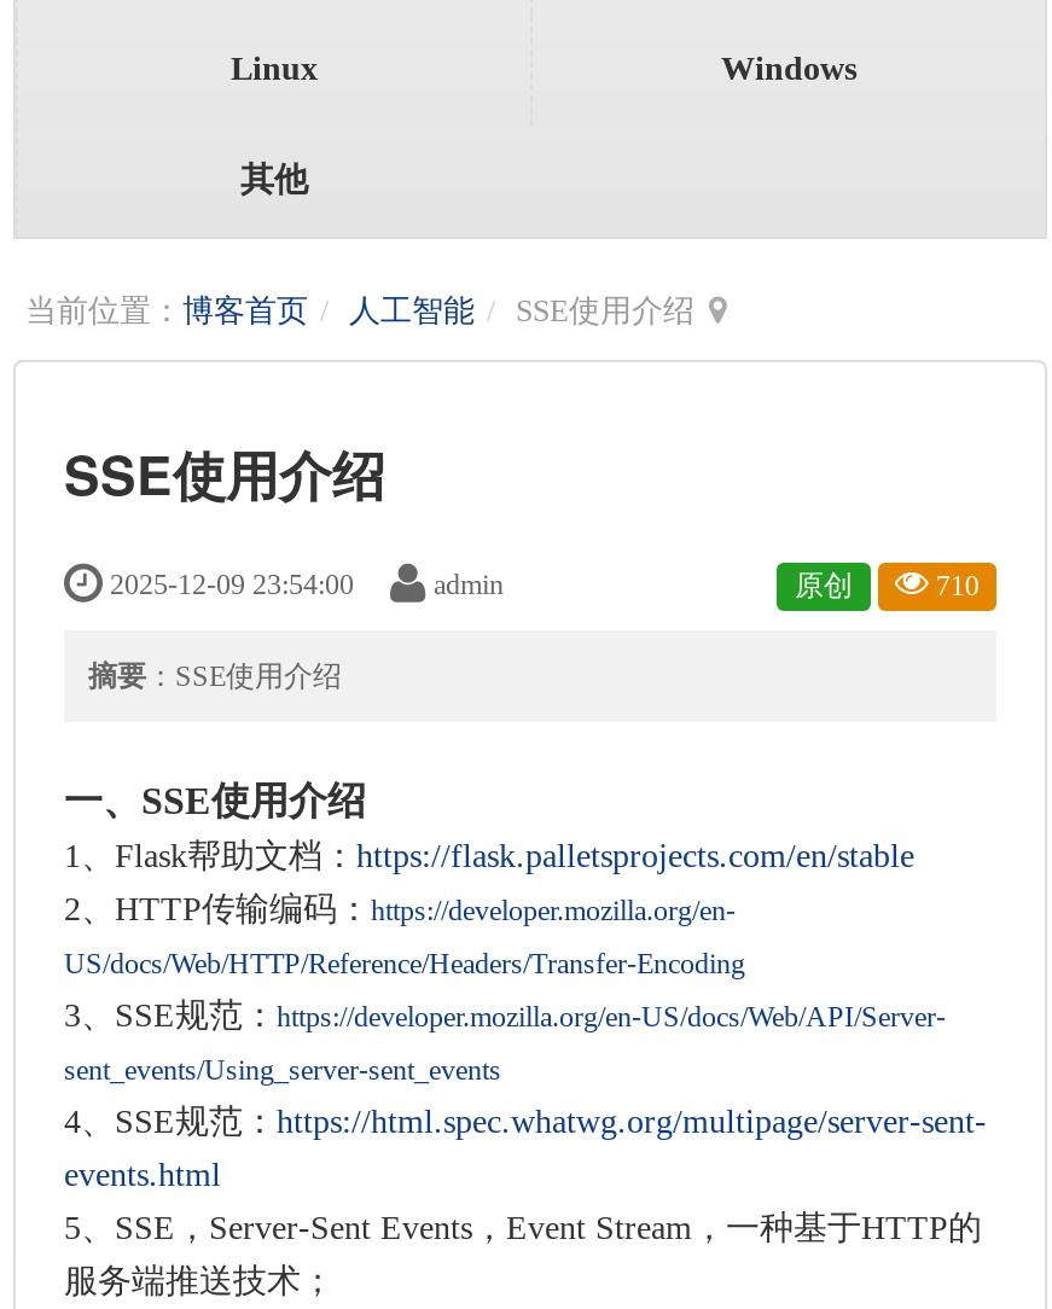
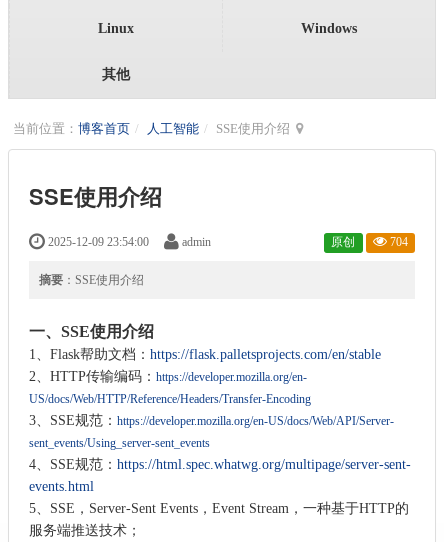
- 710
+ 704
